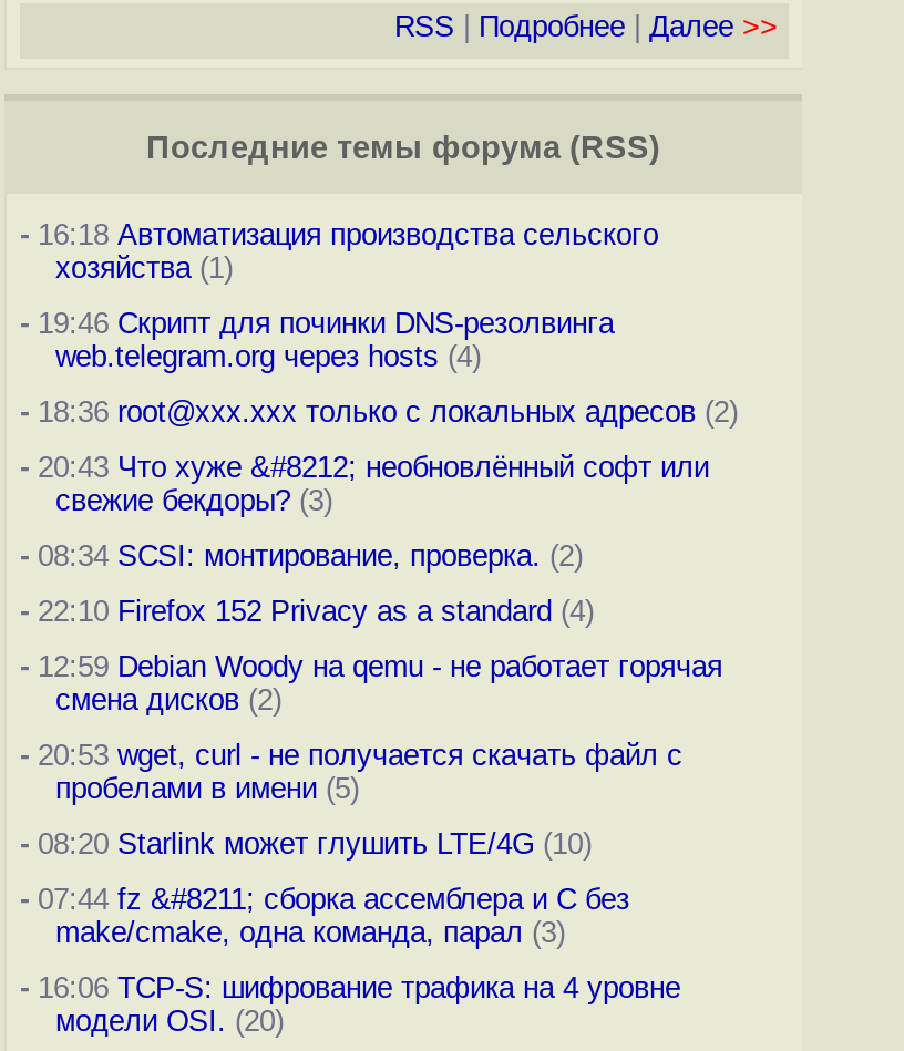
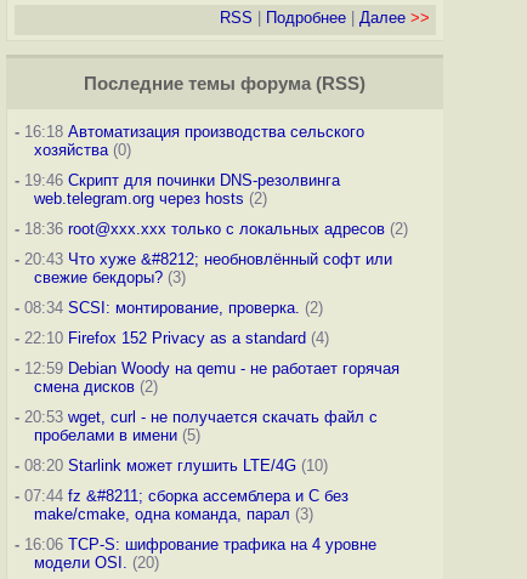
- хозяйства (1)
+ хозяйства (0)

- web.telegram.org через hosts (4)
+ web.telegram.org через hosts (2)
